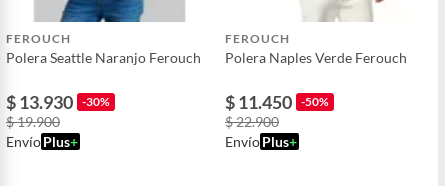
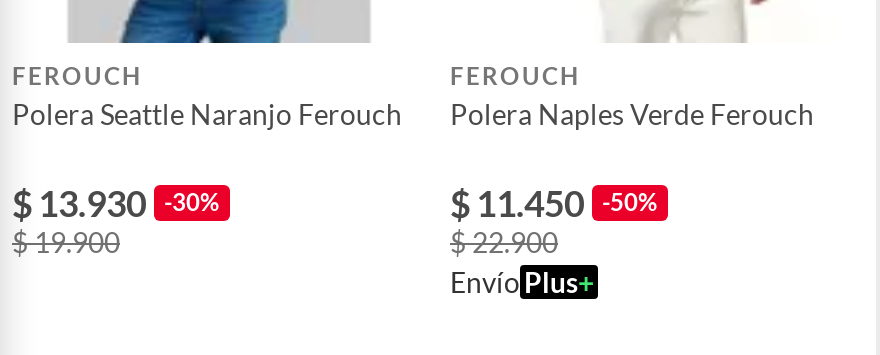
- Envío Plus+
